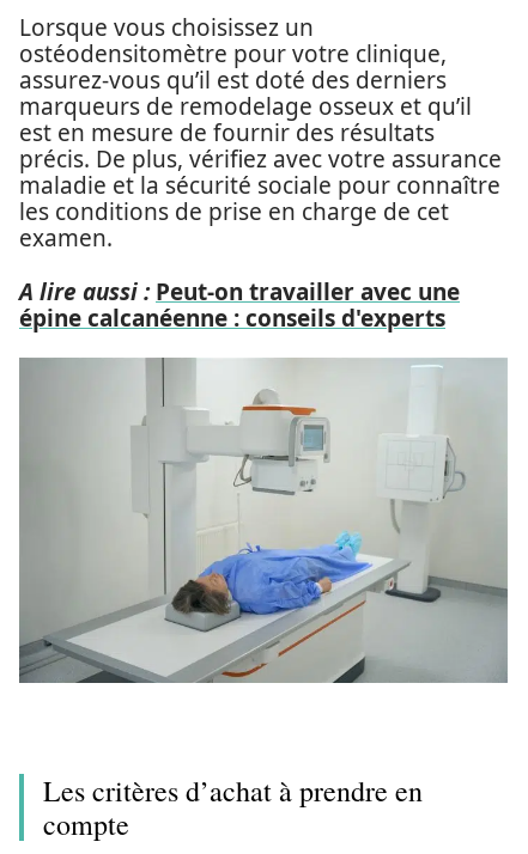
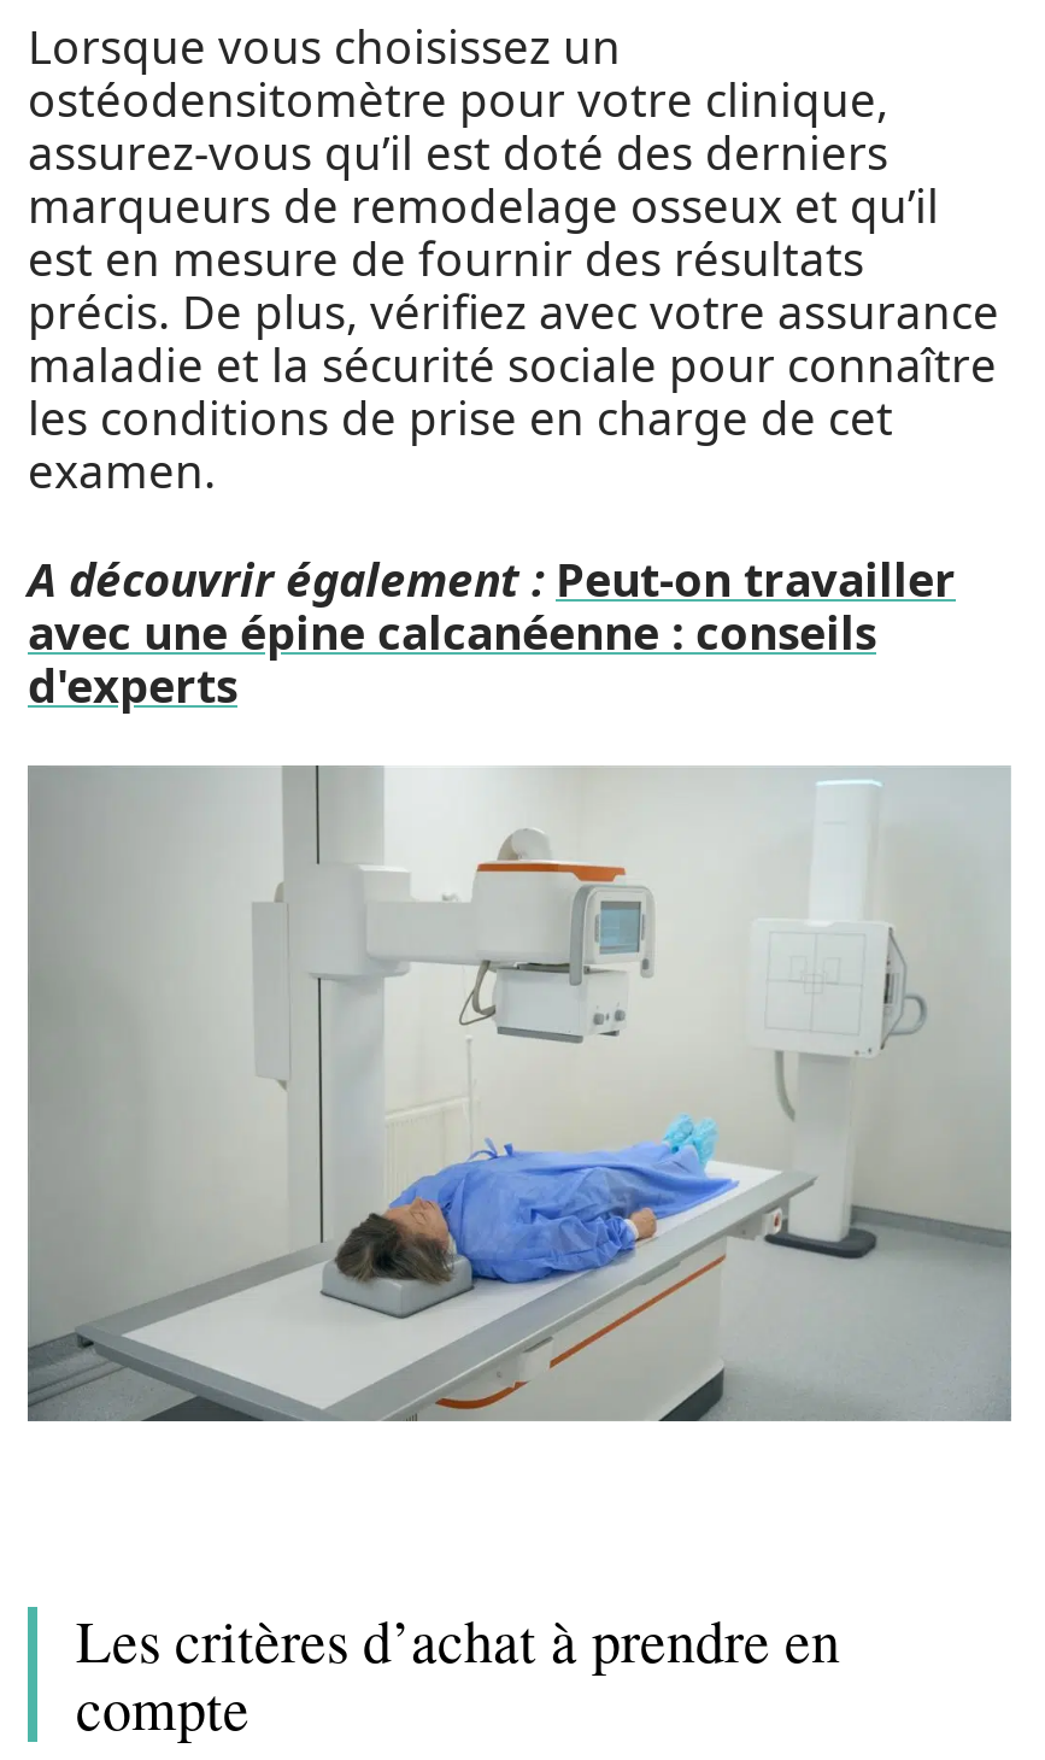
- A lire aussi : Peut-on travailler avec une
- épine calcanéenne : conseils d'experts
+ A découvrir également : Peut-on travailler
+ avec une épine calcanéenne : conseils
+ d'experts
